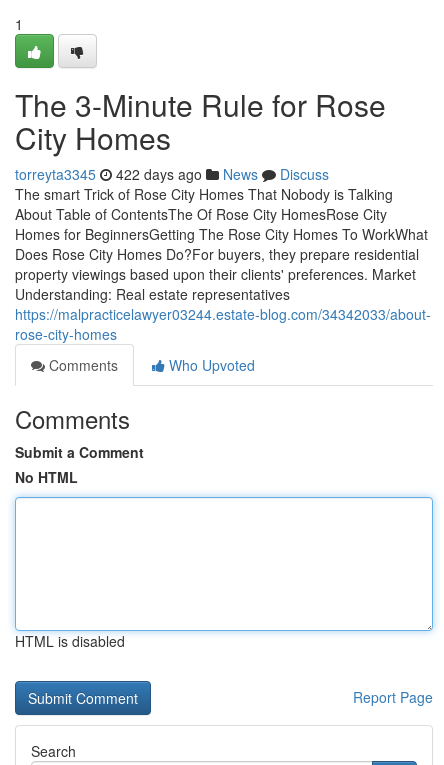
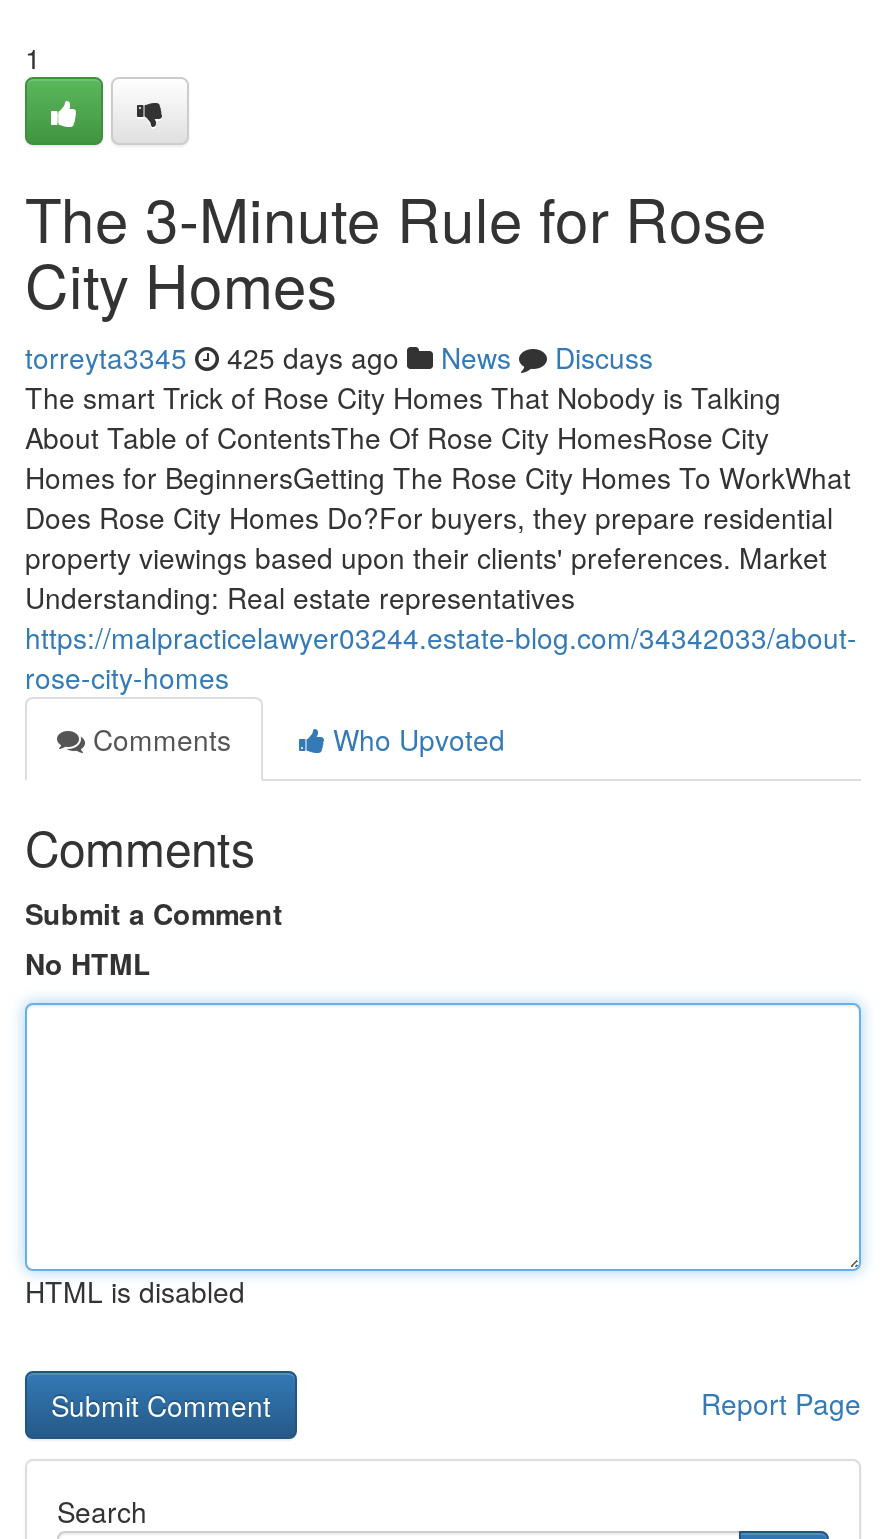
- torreyta3345 422 days ago News Discuss
+ torreyta3345 425 days ago News Discuss
